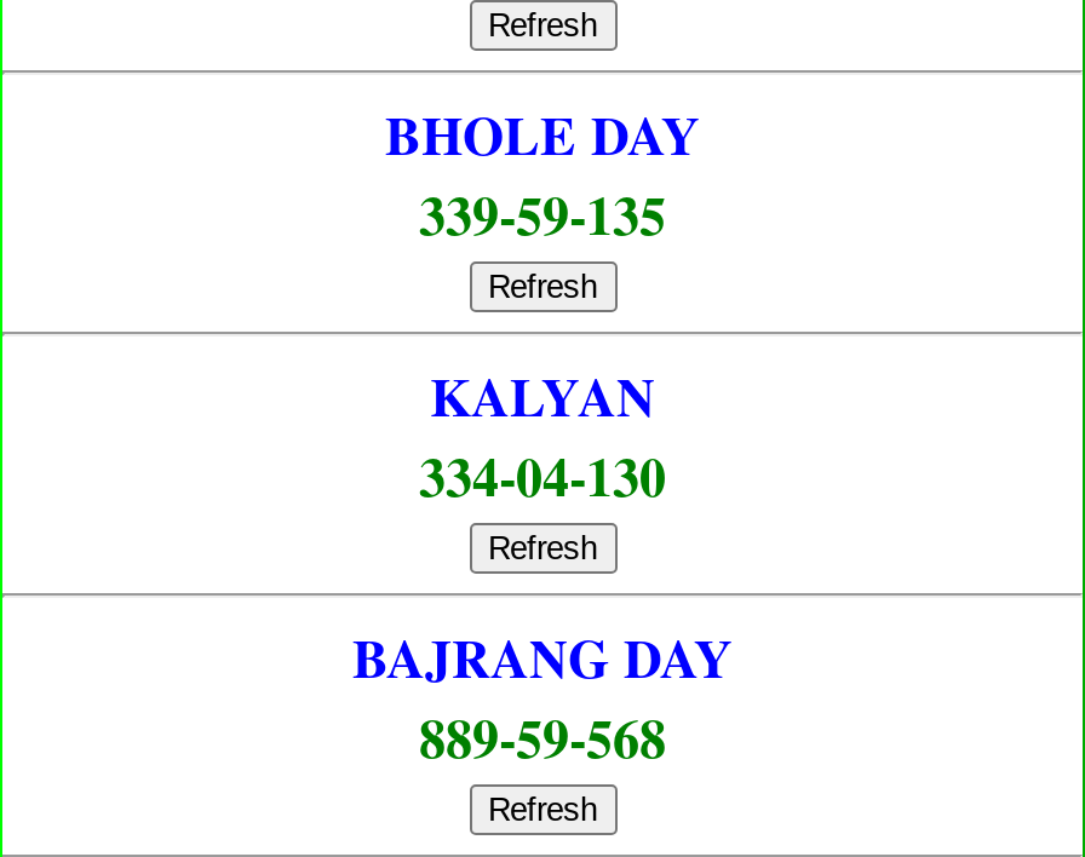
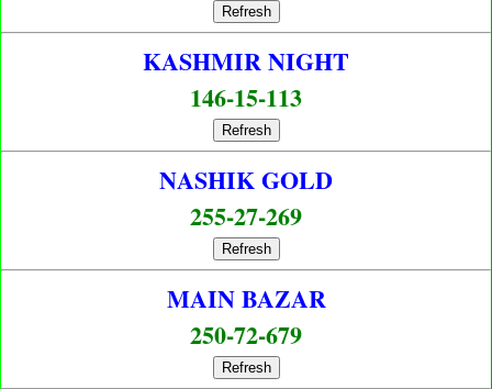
- BHOLE DAY
- 339-59-135
+ KASHMIR NIGHT
+ 146-15-113

- KALYAN
- 334-04-130
+ NASHIK GOLD
+ 255-27-269

- BAJRANG DAY
- 889-59-568
+ MAIN BAZAR
+ 250-72-679
